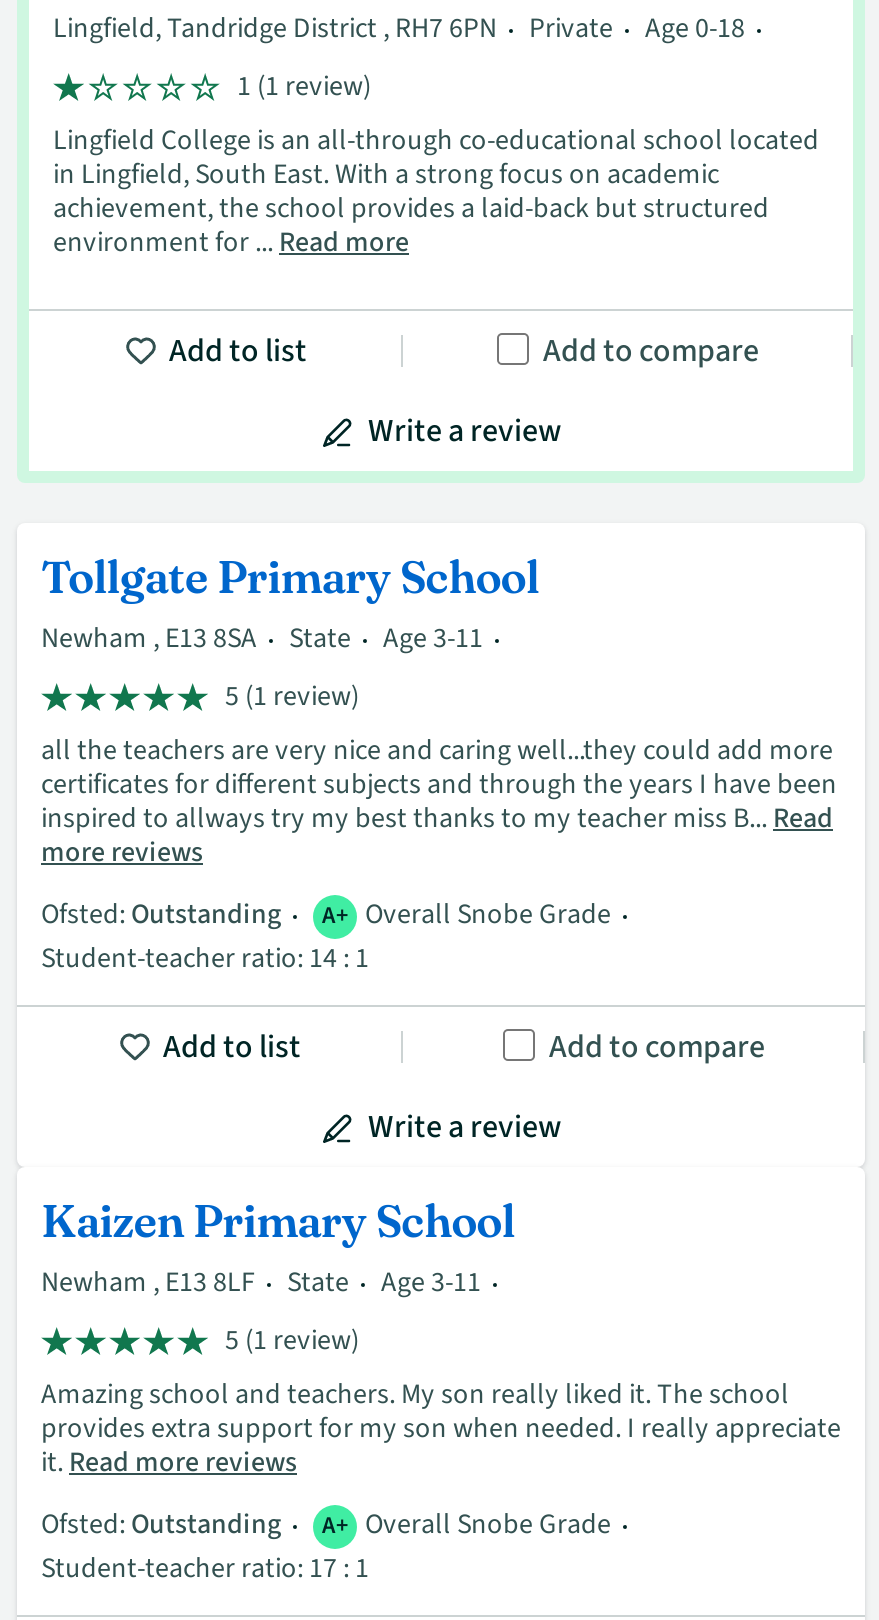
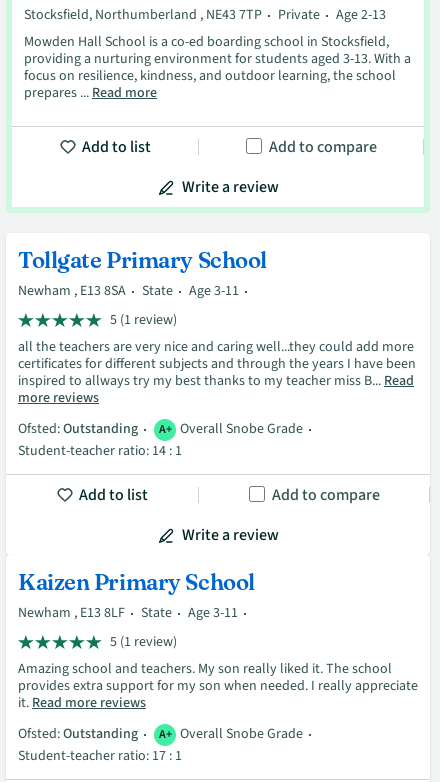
- Lingfield, Tandridge District , RH7 6PN
+ Stocksfield, Northumberland , NE43 7TP

- Age 0-18
- 1 (1 review)
- Lingfield College is an all-through co-educational school located
- in Lingfield, South East. With a strong focus on academic
- achievement, the school provides a laid-back but structured
- environment for ... Read more
+ Age 2-13
+ Mowden Hall School is a co-ed boarding school in Stocksfield,
+ providing a nurturing environment for students aged 3-13. With a
+ focus on resilience, kindness, and outdoor learning, the school
+ prepares ... Read more
